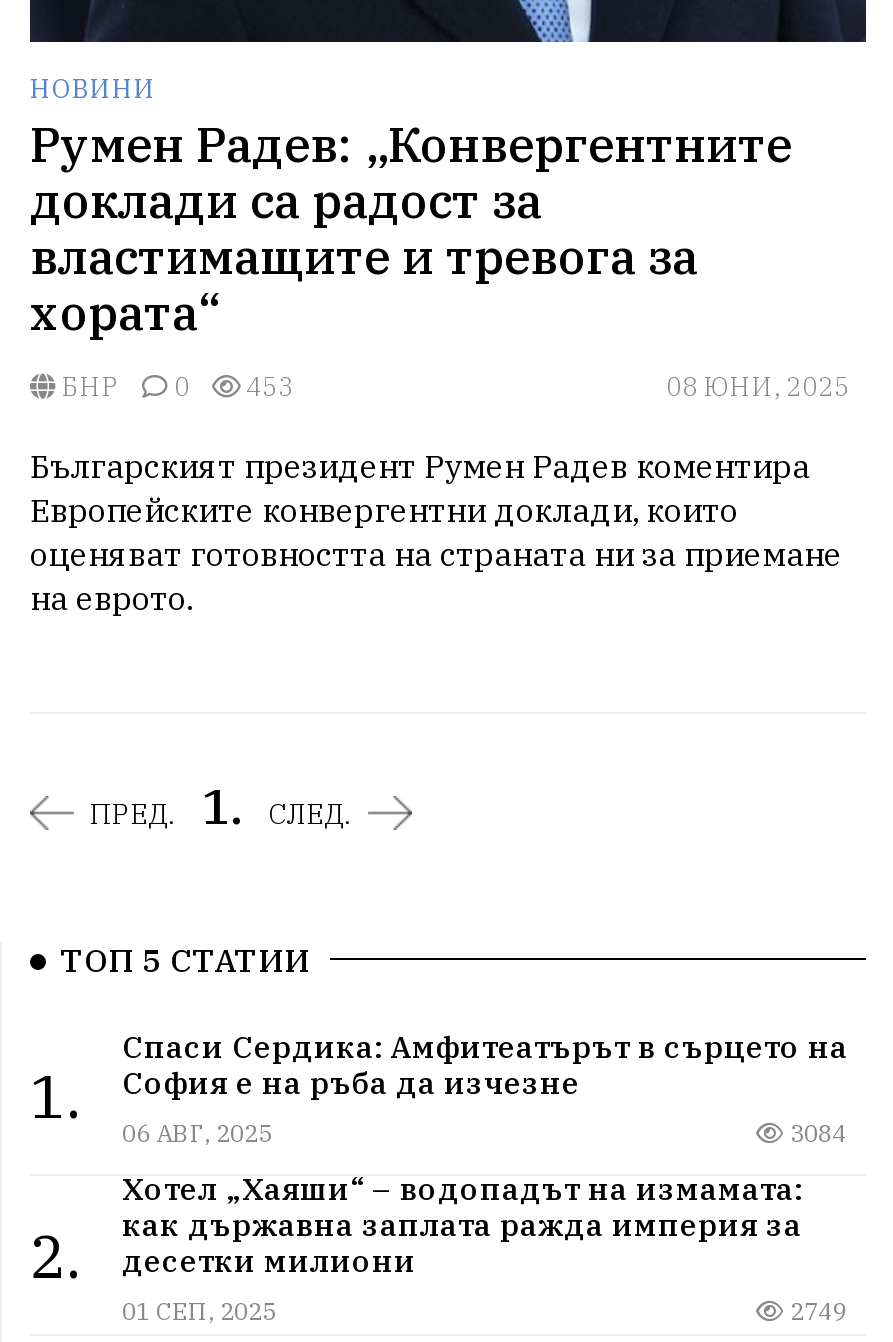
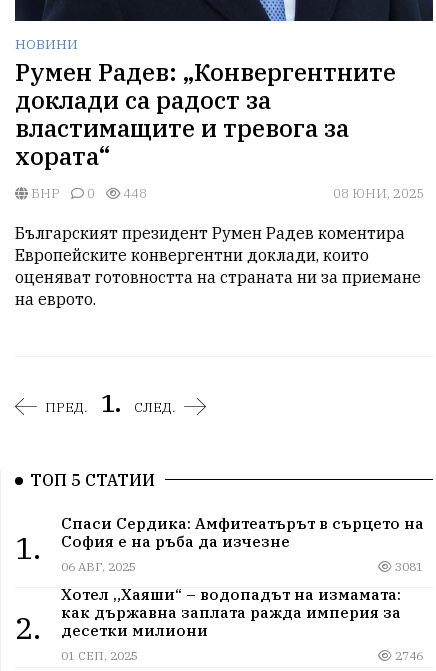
- БНР 0 453
+ БНР 0 448

- 3084
+ 3081

- 2749
+ 2746
